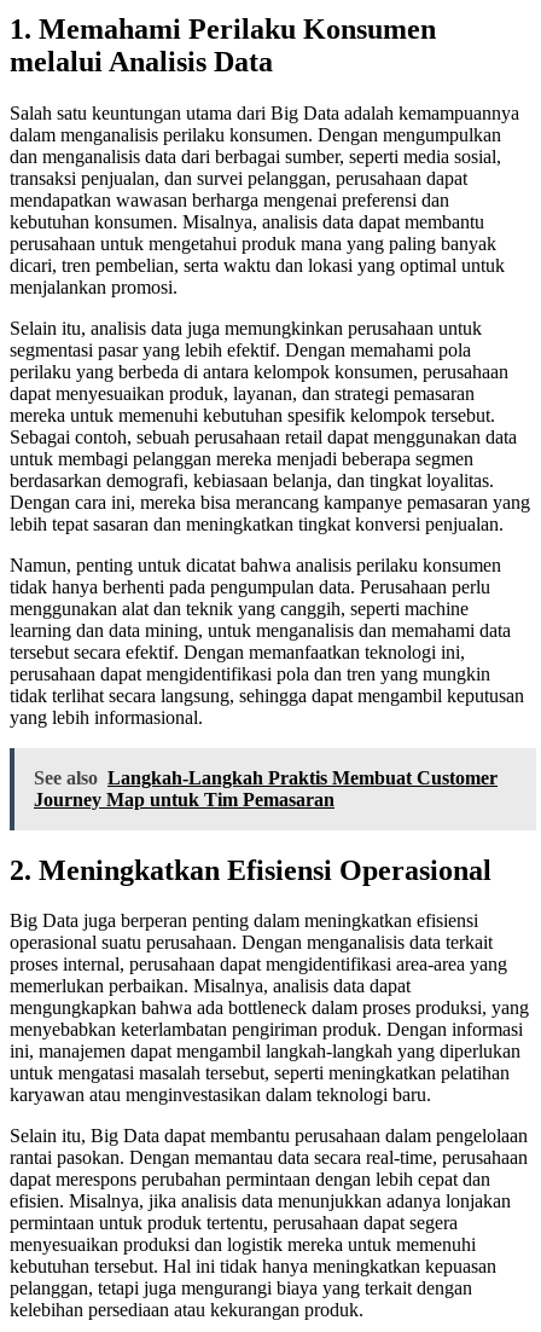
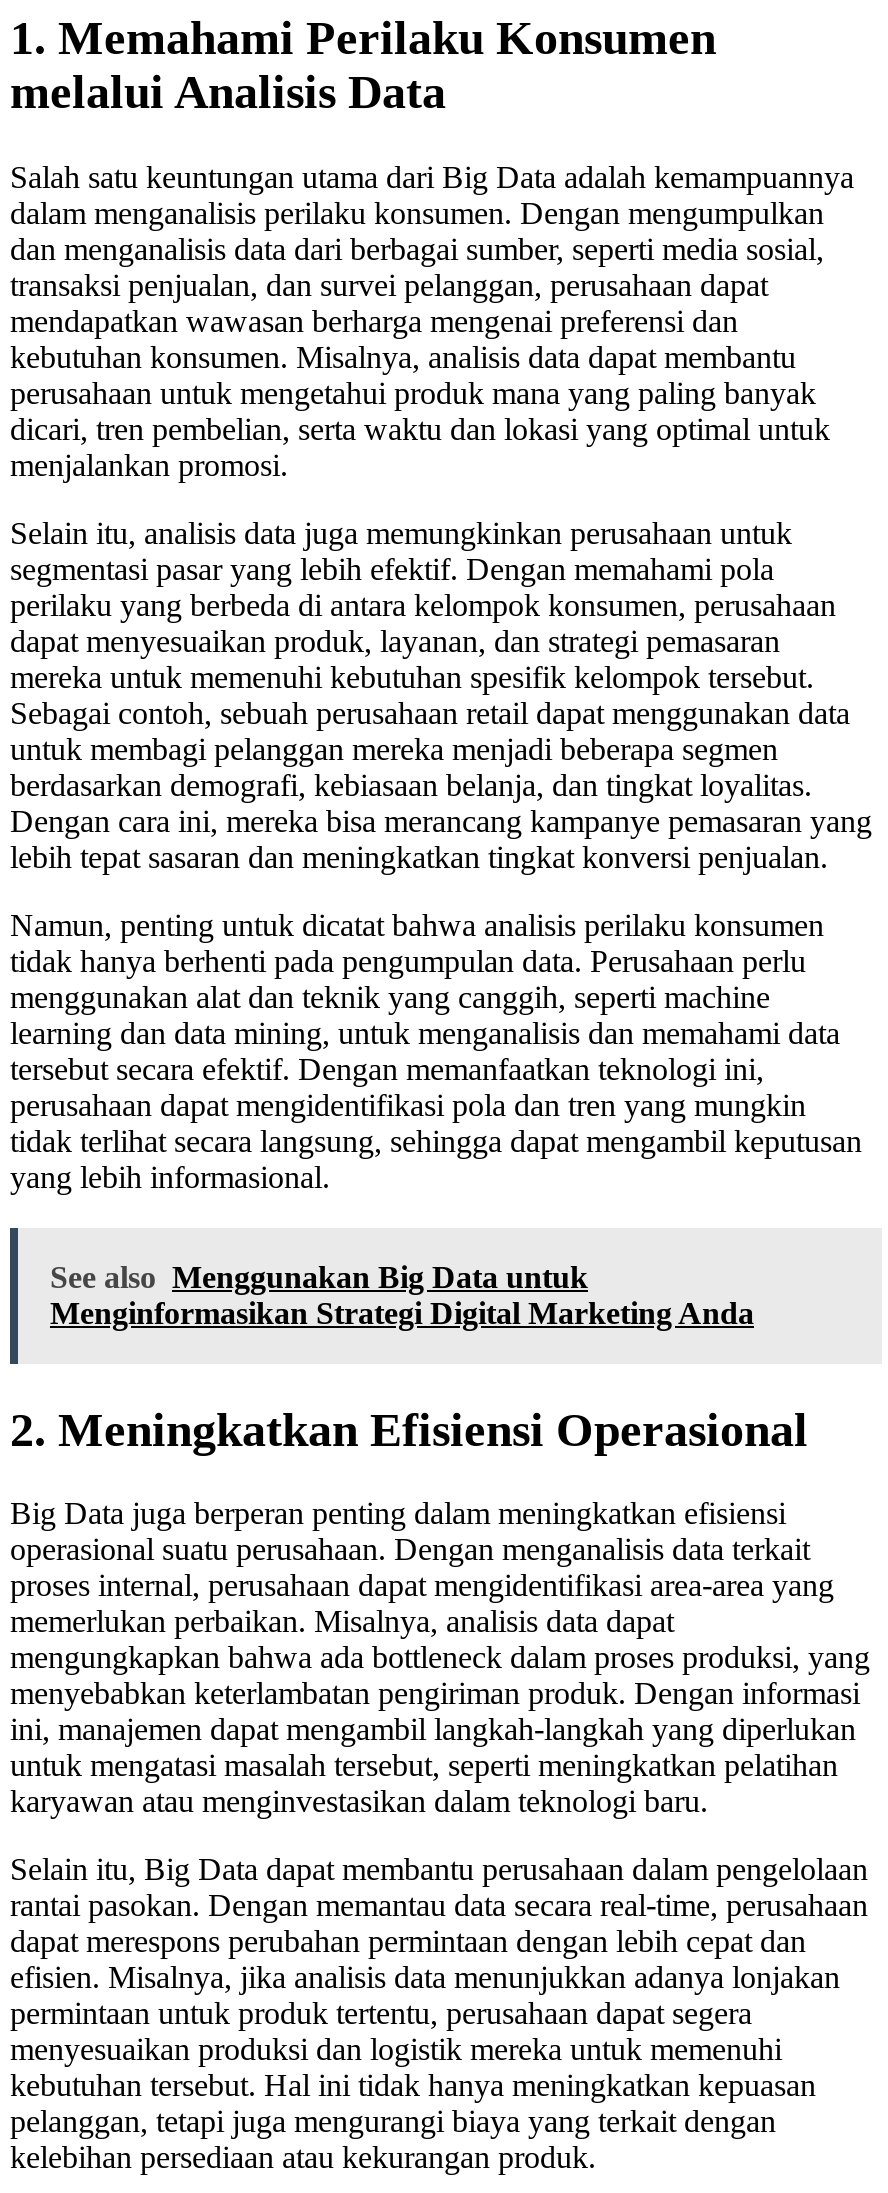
- See also Langkah-Langkah Praktis Membuat Customer
- Journey Map untuk Tim Pemasaran
+ See also Menggunakan Big Data untuk
+ Menginformasikan Strategi Digital Marketing Anda
